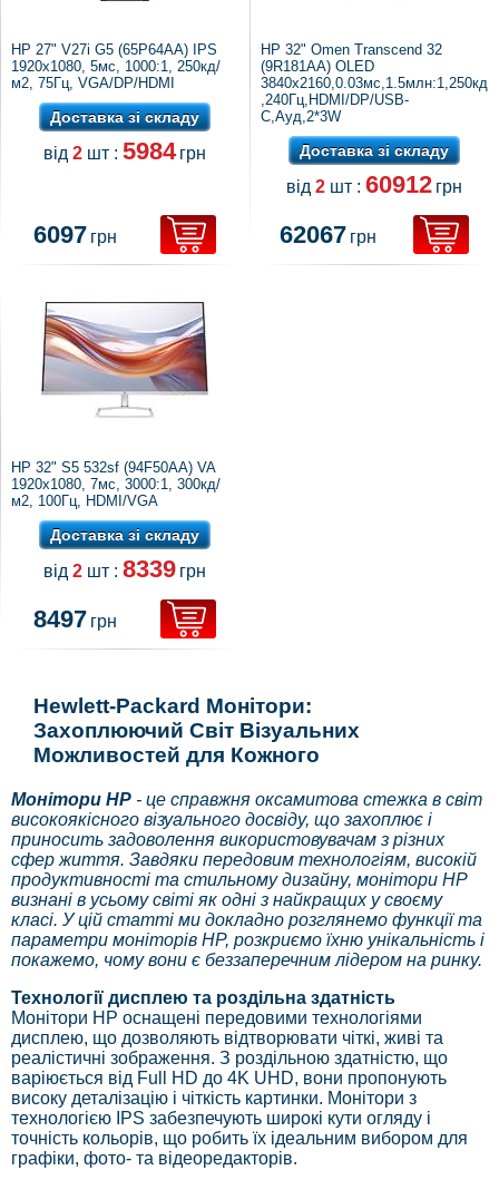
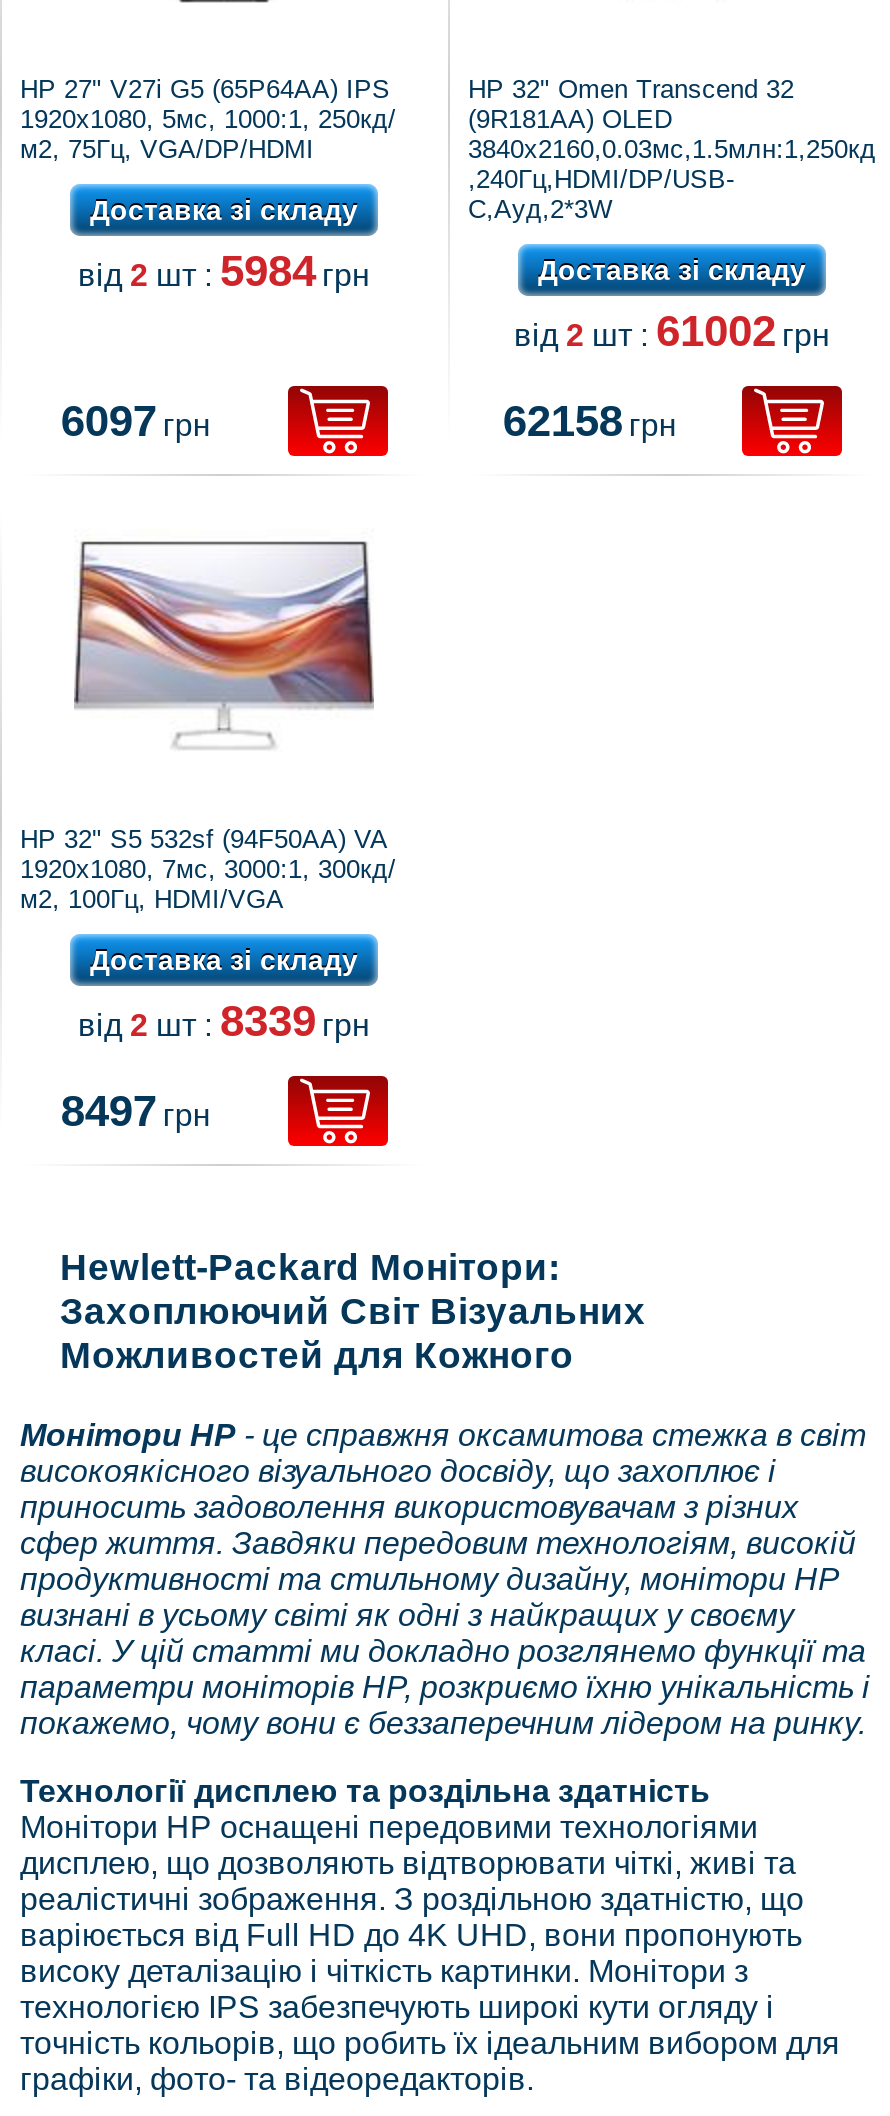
- від 2 шт : 60912 грн
+ від 2 шт : 61002 грн

- 62067 грн
+ 62158 грн
